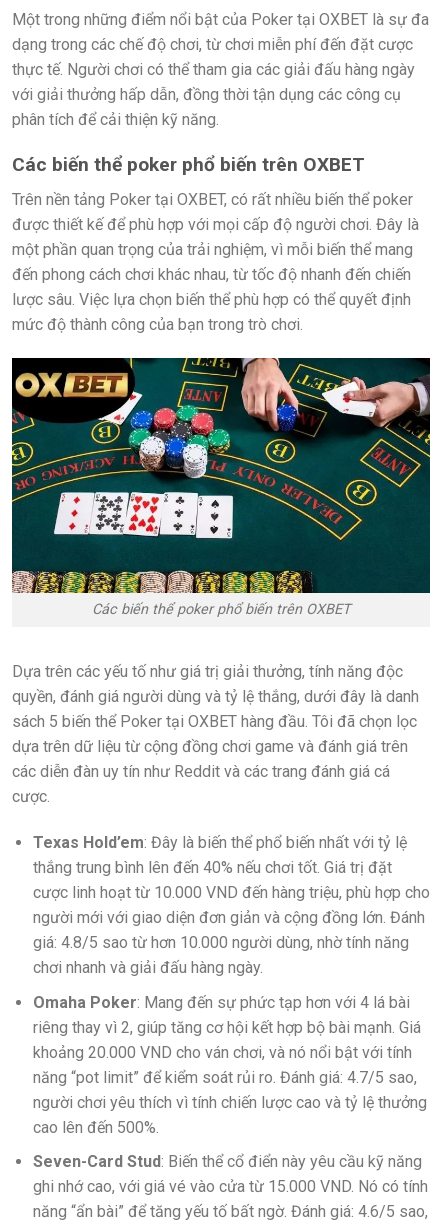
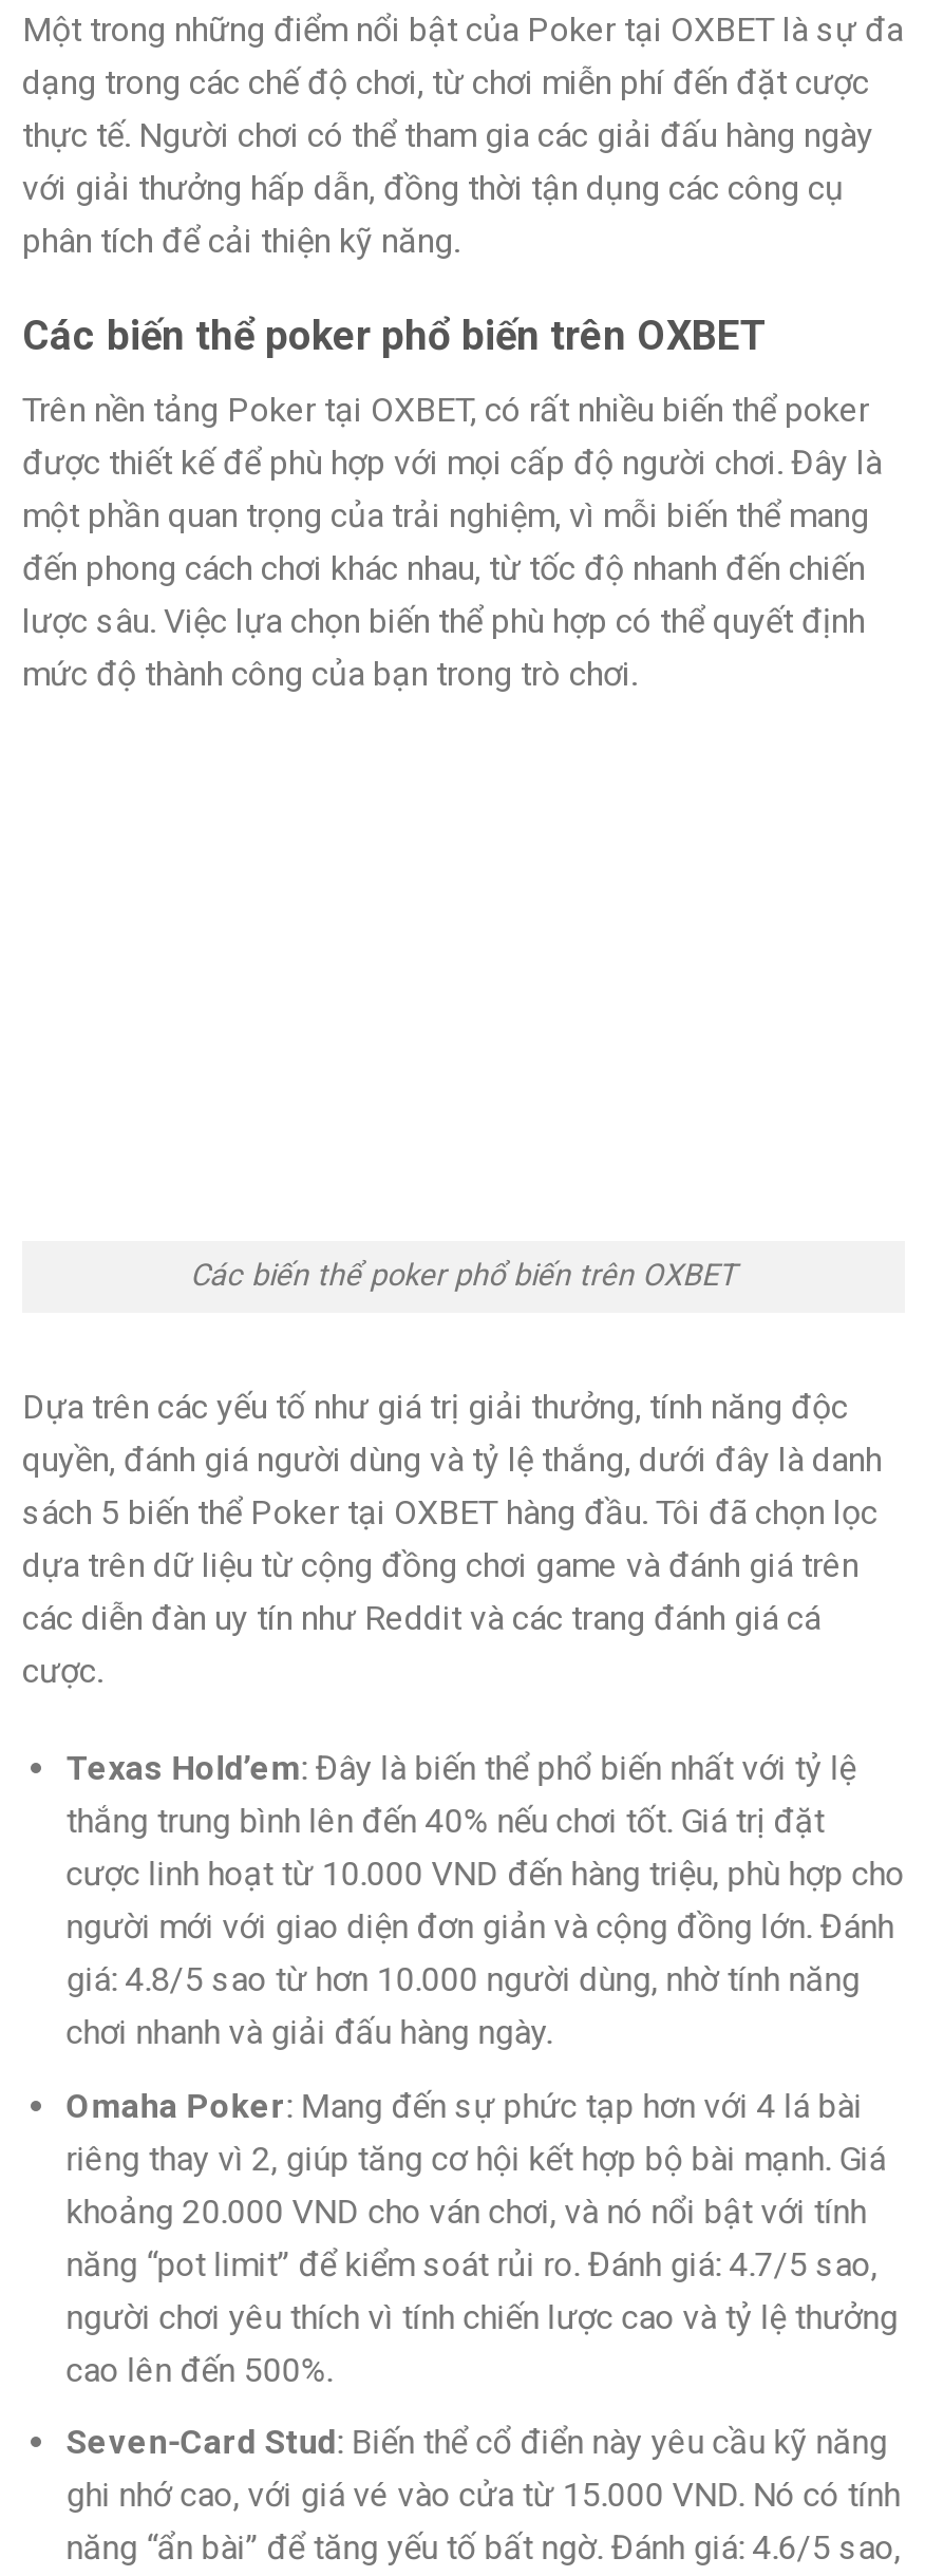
- [image]
